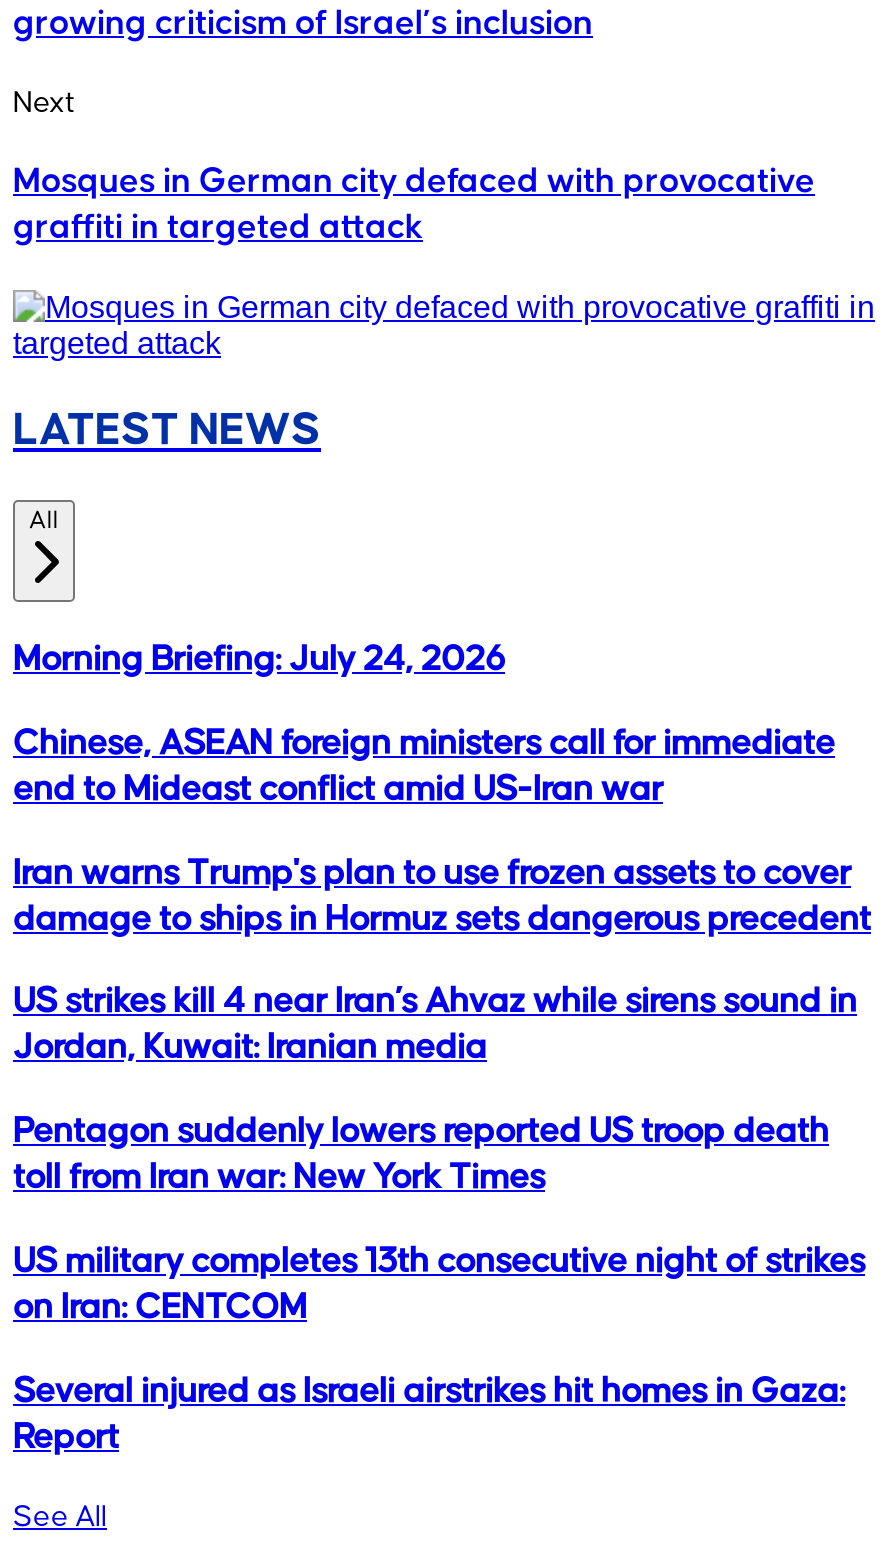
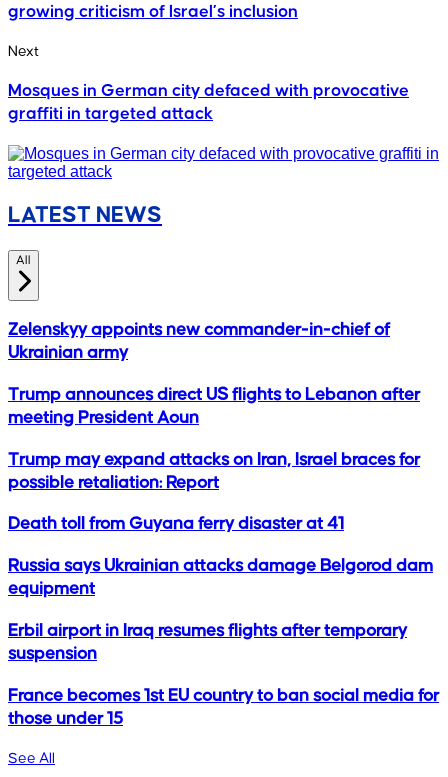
- Morning Briefing: July 24, 2026
+ Zelenskyy appoints new commander-in-chief of
+ Ukrainian army

- Chinese, ASEAN foreign ministers call for immediate
- end to Mideast conflict amid US-Iran war
+ Trump announces direct US flights to Lebanon after
+ meeting President Aoun

- Iran warns Trump's plan to use frozen assets to cover
- damage to ships in Hormuz sets dangerous precedent
+ Trump may expand attacks on Iran, Israel braces for
+ possible retaliation: Report

- US strikes kill 4 near Iran’s Ahvaz while sirens sound in
- Jordan, Kuwait: Iranian media
+ Death toll from Guyana ferry disaster at 41

- Pentagon suddenly lowers reported US troop death
- toll from Iran war: New York Times
+ Russia says Ukrainian attacks damage Belgorod dam
+ equipment

- US military completes 13th consecutive night of strikes
- on Iran: CENTCOM
+ Erbil airport in Iraq resumes flights after temporary
+ suspension

- Several injured as Israeli airstrikes hit homes in Gaza:
- Report
+ France becomes 1st EU country to ban social media for
+ those under 15
